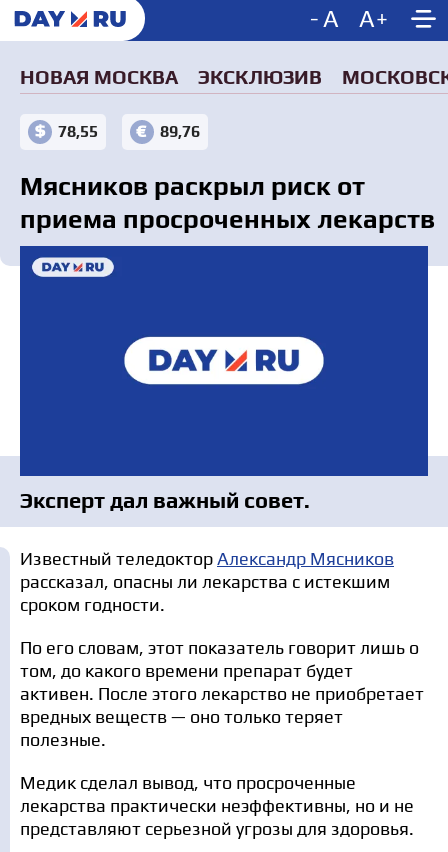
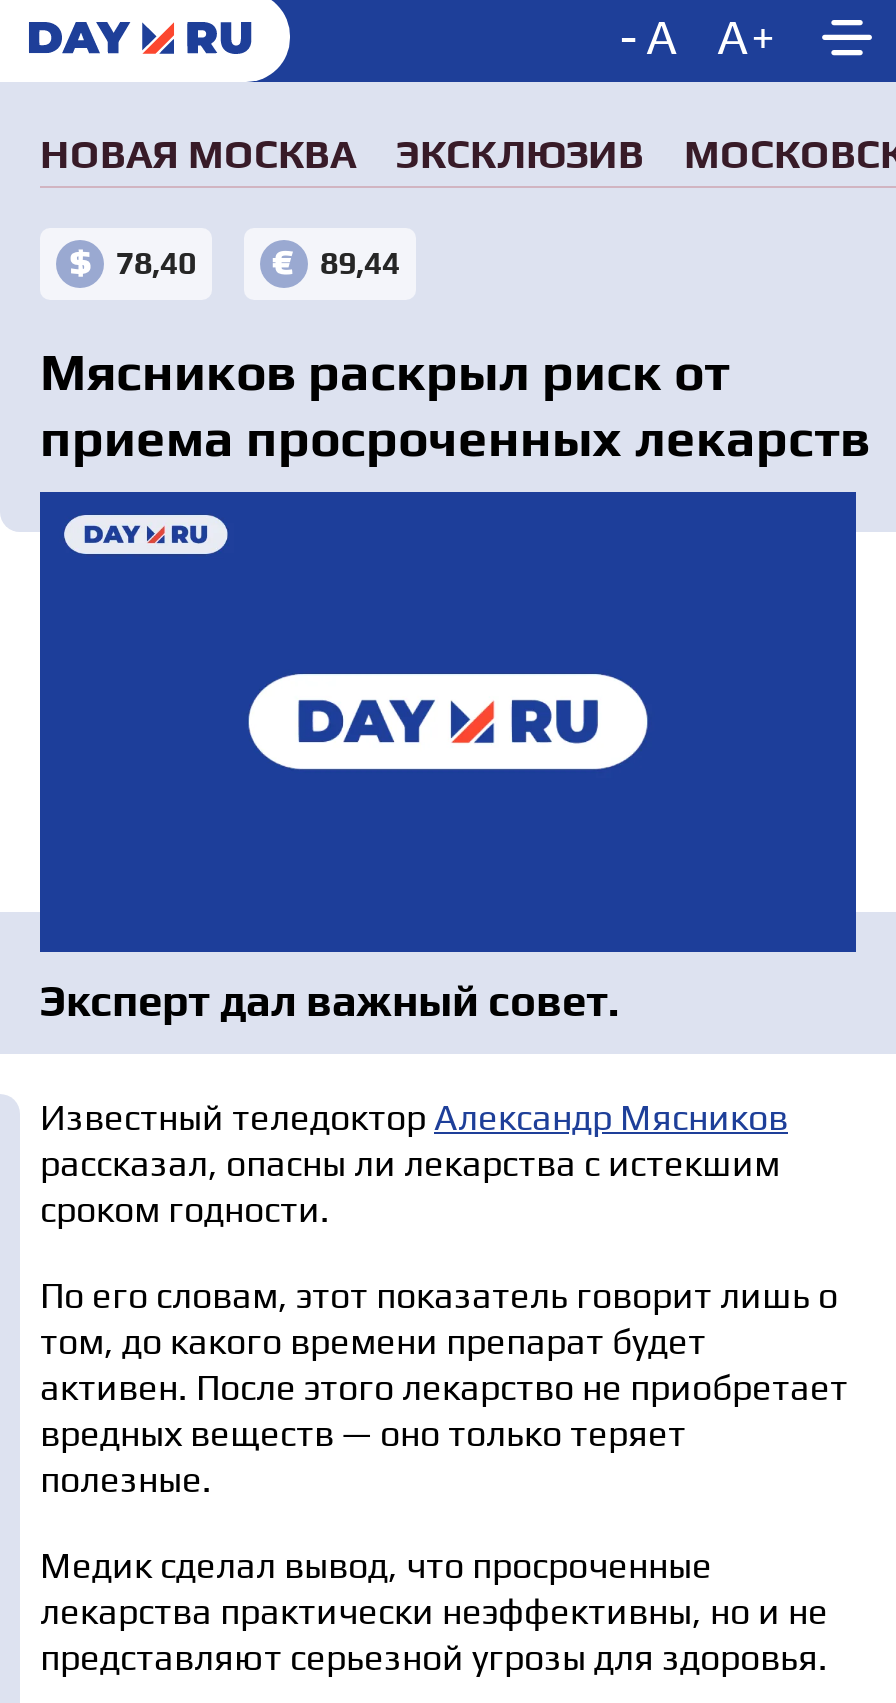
- 78,55
+ 78,40

- 89,76
+ 89,44
